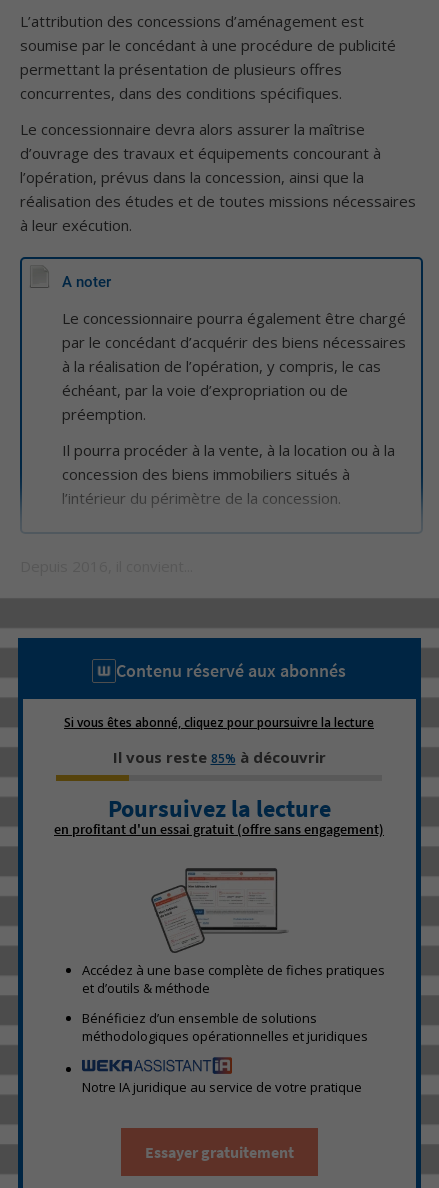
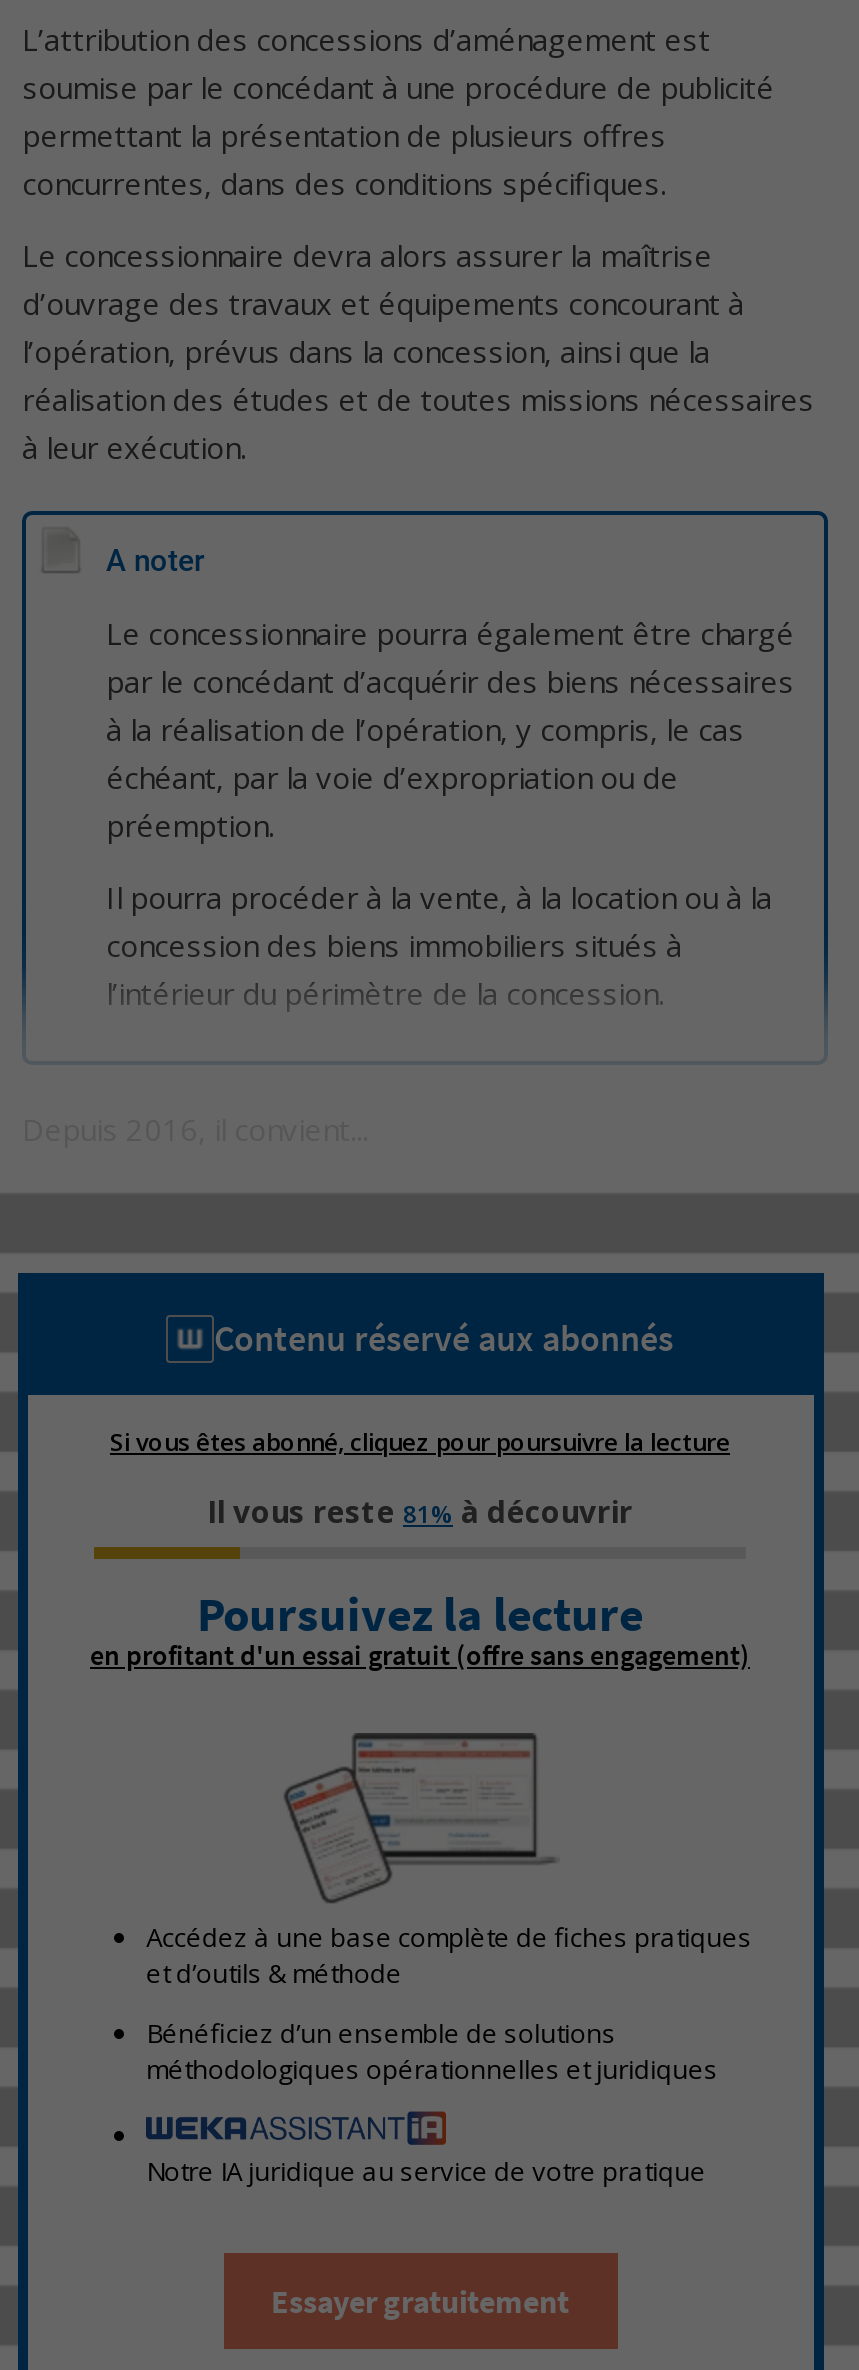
- Il vous reste 85% à découvrir
+ Il vous reste 81% à découvrir
